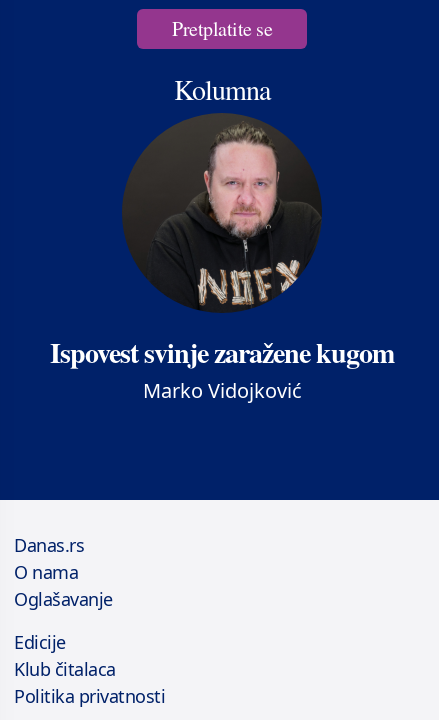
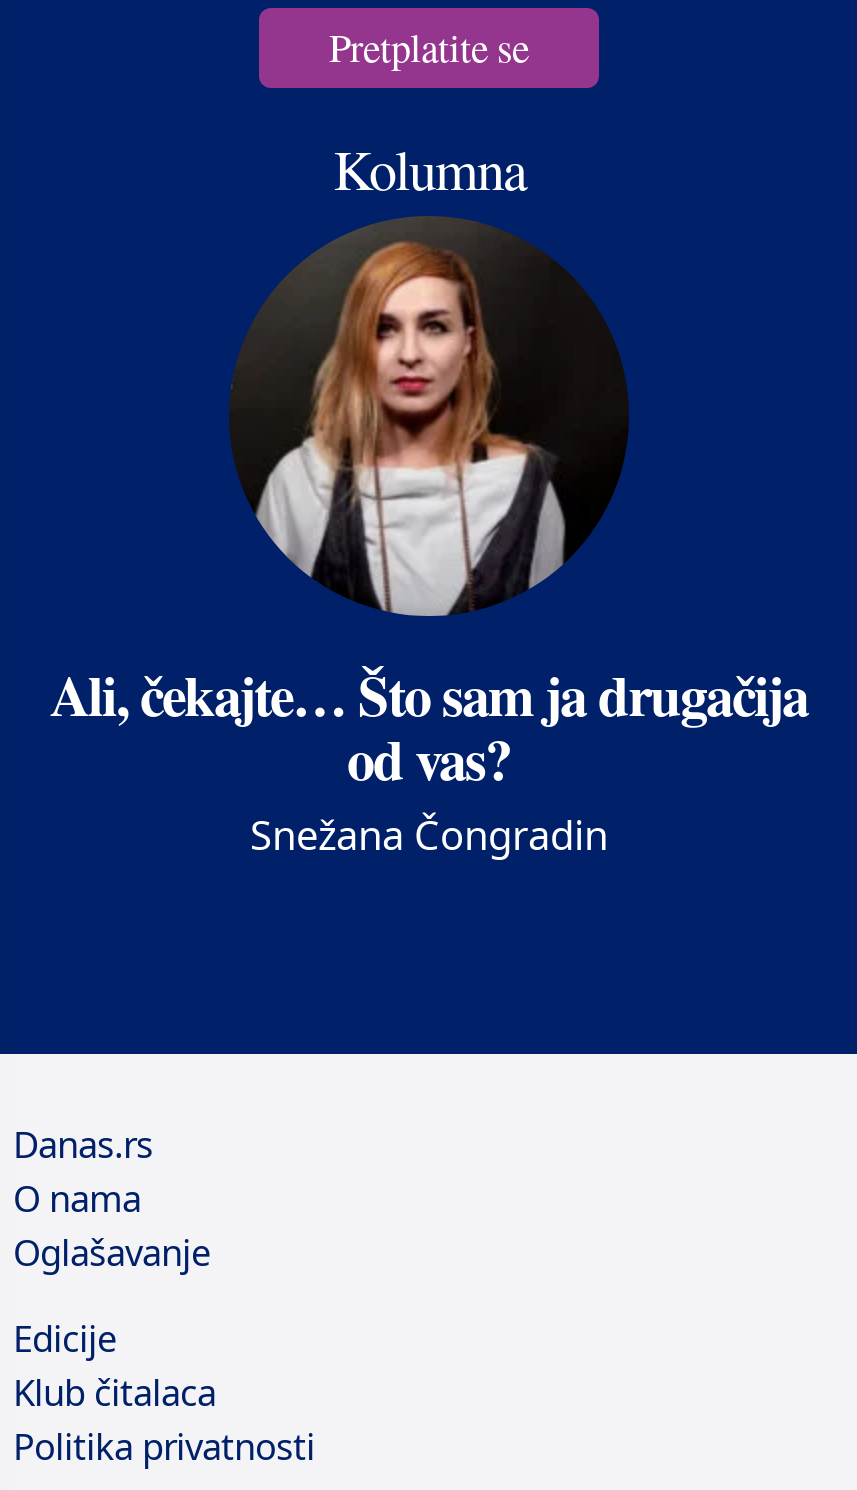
- [image]
- Ispovest svinje zaražene kugom
- Marko Vidojković
+ [image]
+ Ali, čekajte… Što sam ja drugačija
+ od vas?
+ Snežana Čongradin
